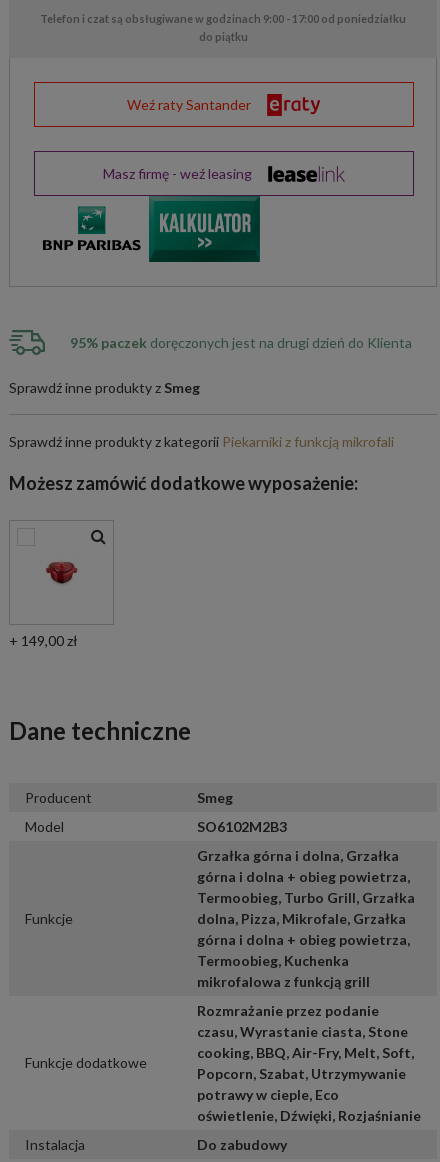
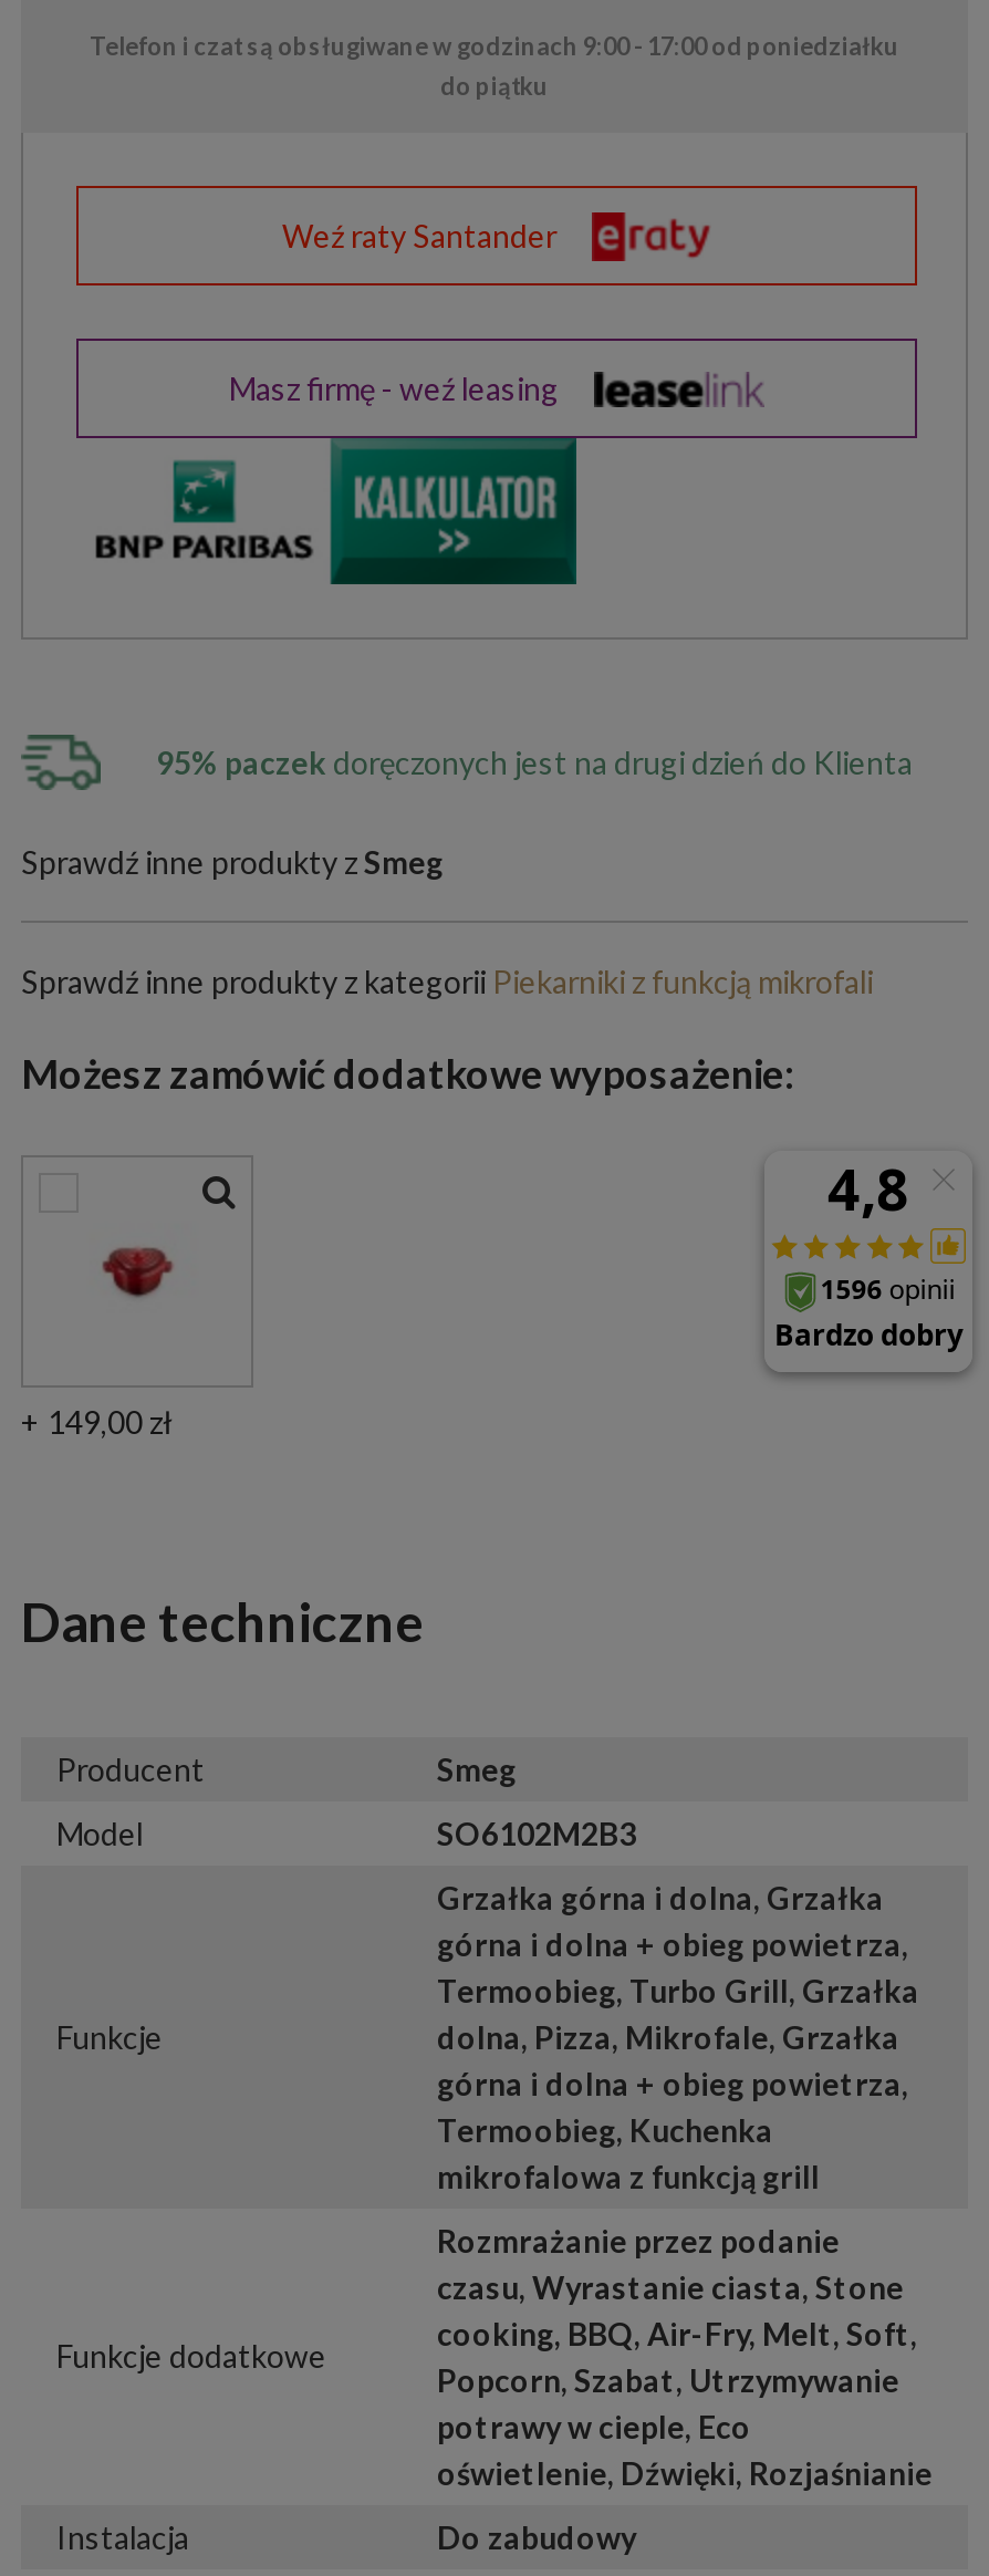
+ [image]
